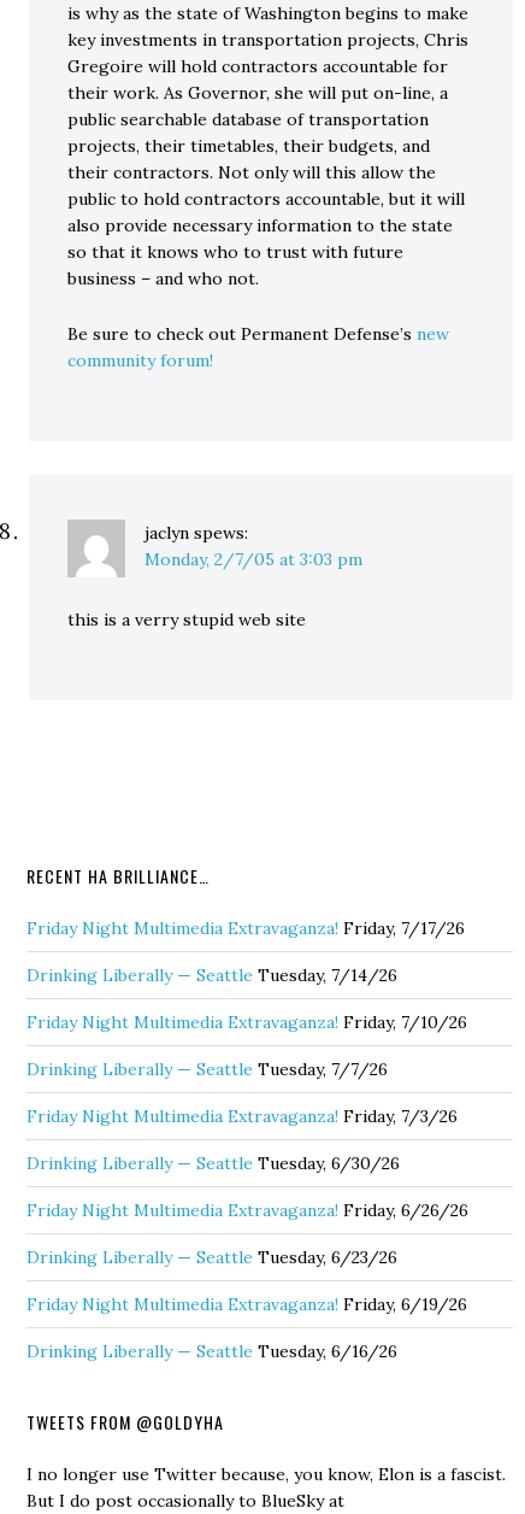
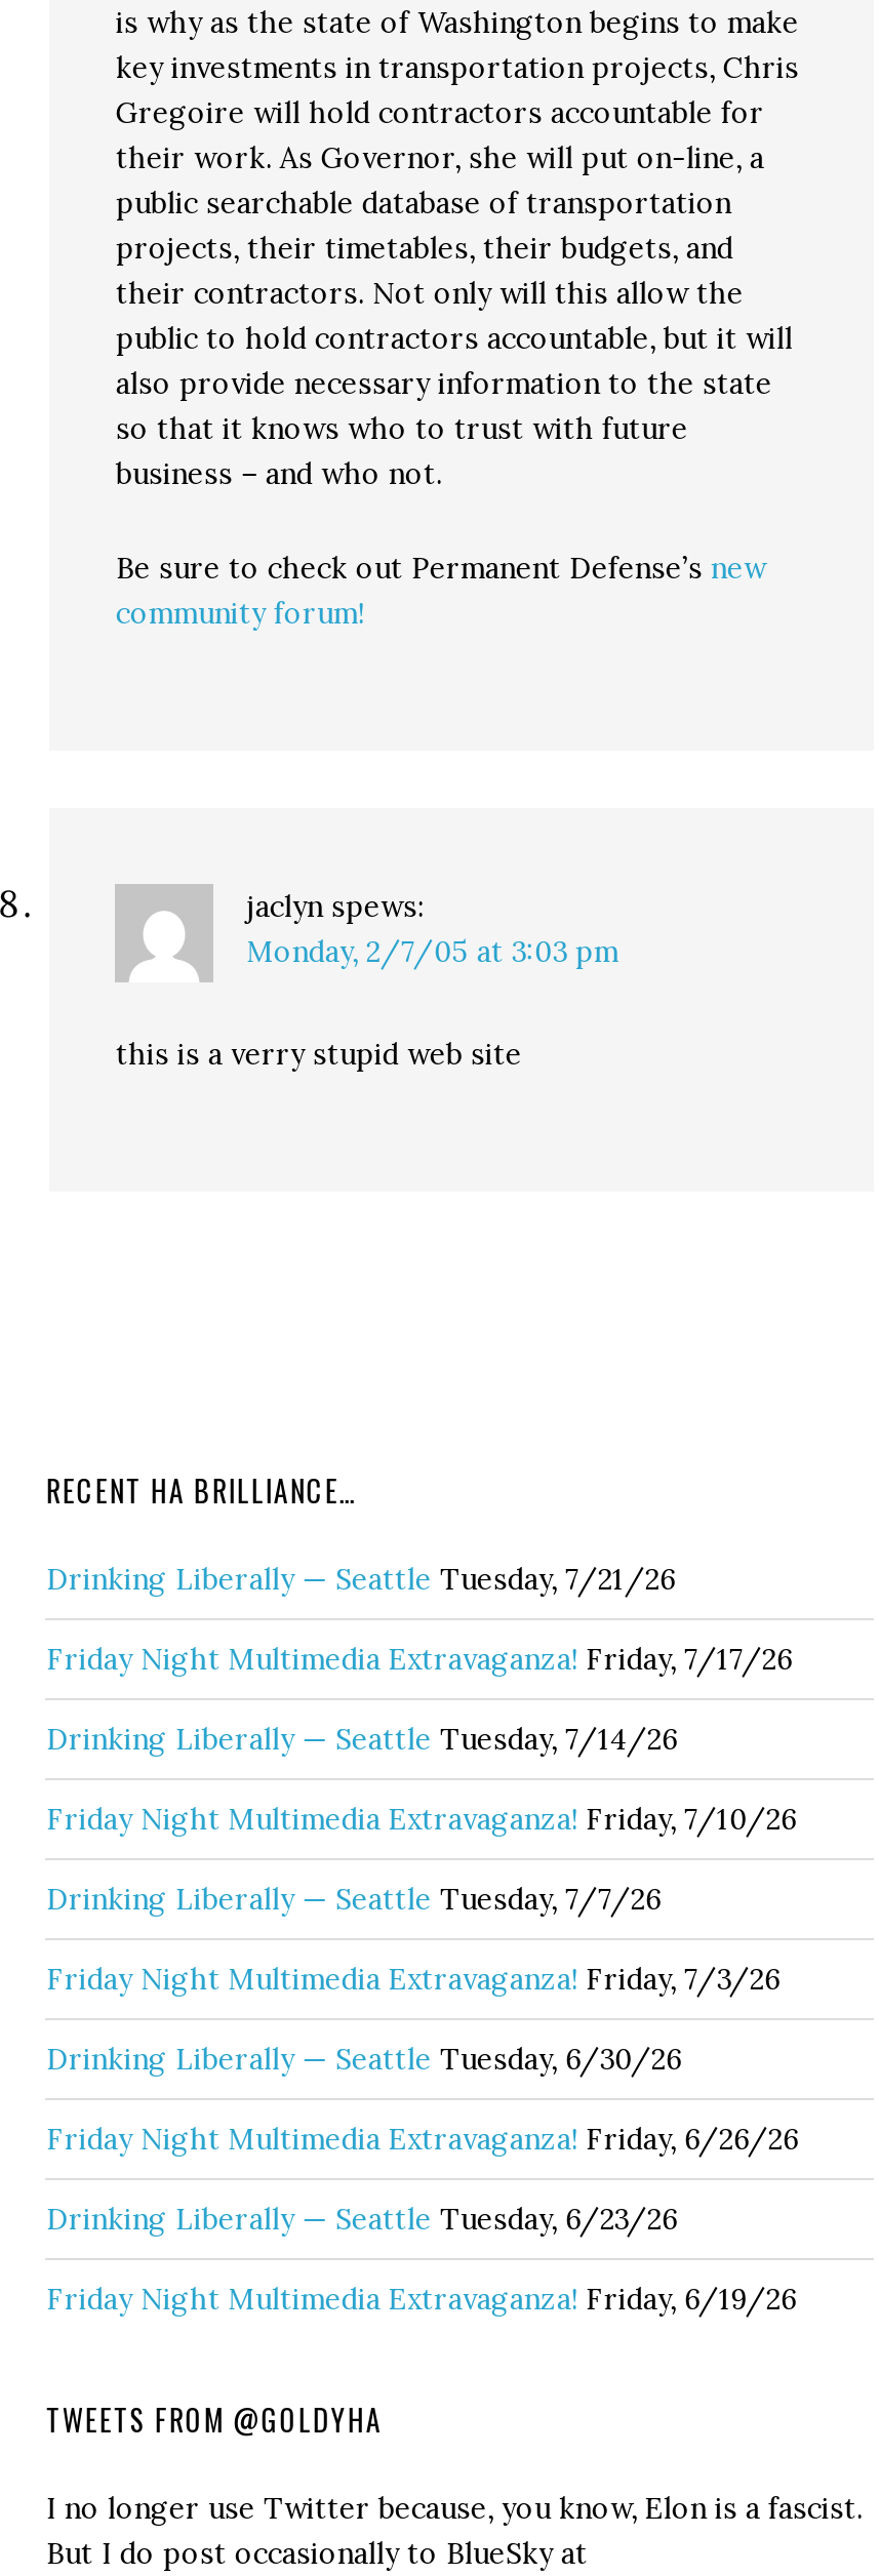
+ Drinking Liberally — Seattle Tuesday, 7/21/26

moved down: Friday Night Multimedia Extravaganza! Friday, 7/17/26 | Drinking Liberally — Seattle Tuesday, 7/14/26 | Friday Night Multimedia Extravaganza! Friday, 7/10/26 | ... | Drinking Liberally — Seattle Tuesday, 6/23/26 | Friday Night Multimedia Extravaganza! Friday, 6/19/26

- Drinking Liberally — Seattle Tuesday, 6/16/26
